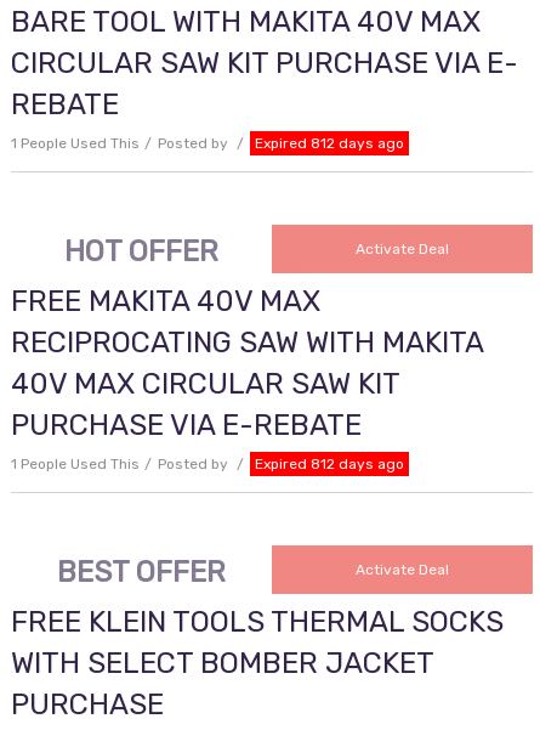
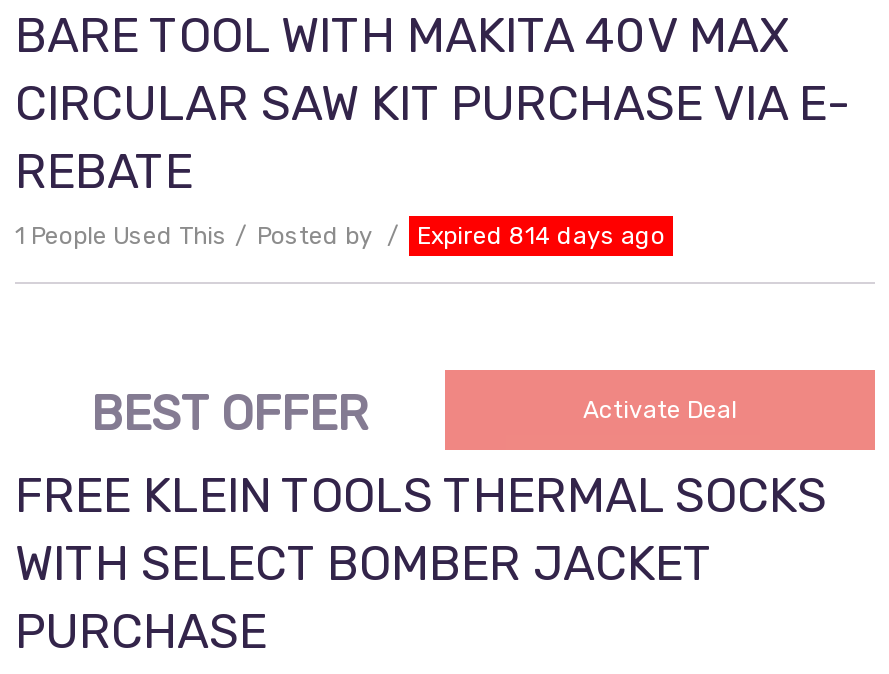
- Expired 812 days ago
- HOT OFFER
- Activate Deal
- FREE MAKITA 40V MAX
- RECIPROCATING SAW WITH MAKITA
- 40V MAX CIRCULAR SAW KIT
- PURCHASE VIA E-REBATE
- 1 People Used This
- Posted by
- Expired 812 days ago
+ Expired 814 days ago
